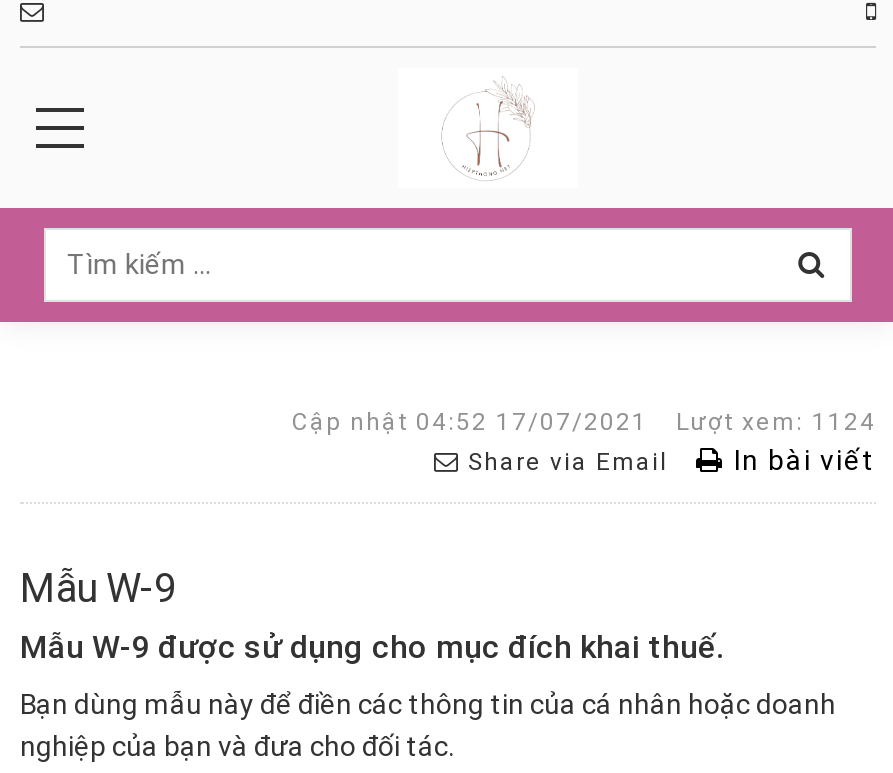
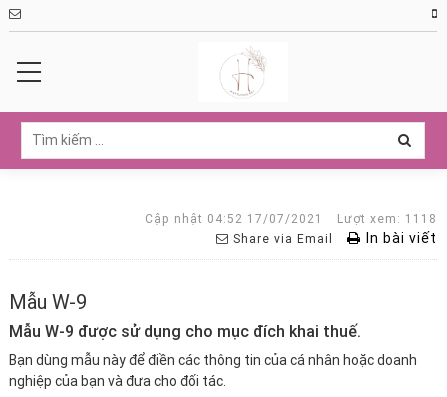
- Cập nhật 04:52 17/07/2021 Lượt xem: 1124
+ Cập nhật 04:52 17/07/2021 Lượt xem: 1118
